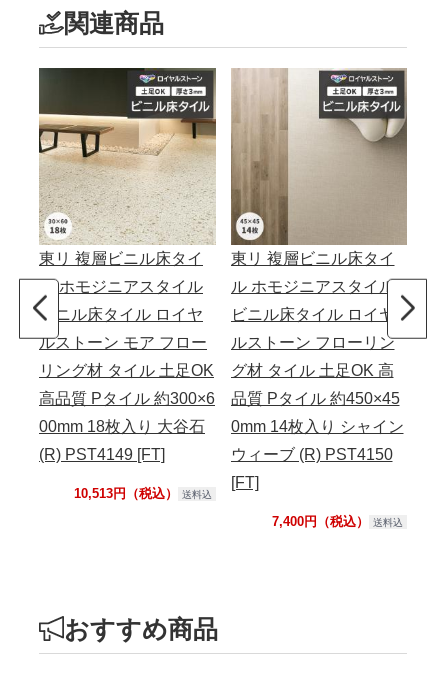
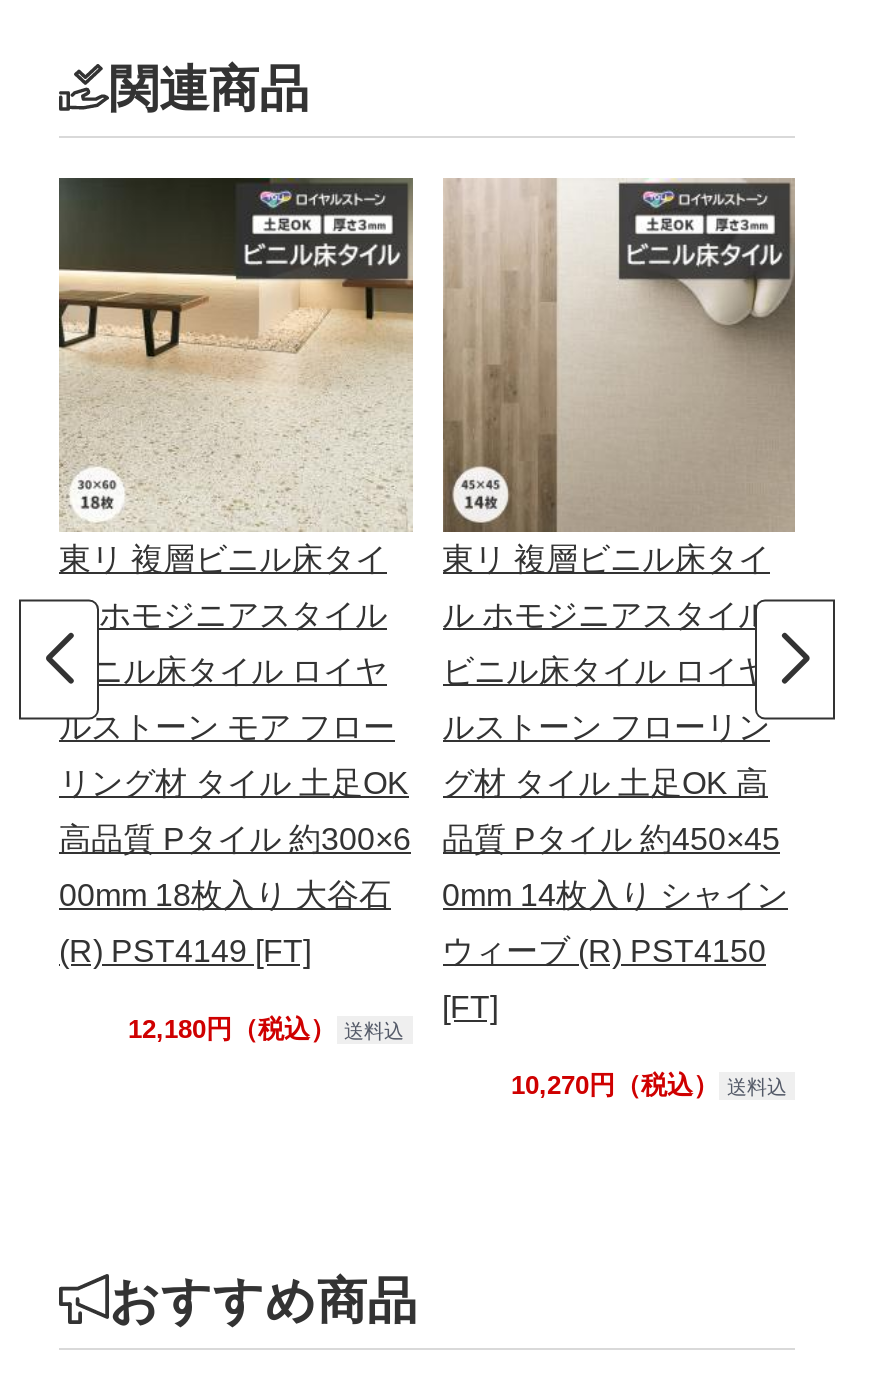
- 10,513円（税込） 送料込
+ 12,180円（税込） 送料込

- 7,400円（税込） 送料込
+ 10,270円（税込） 送料込
